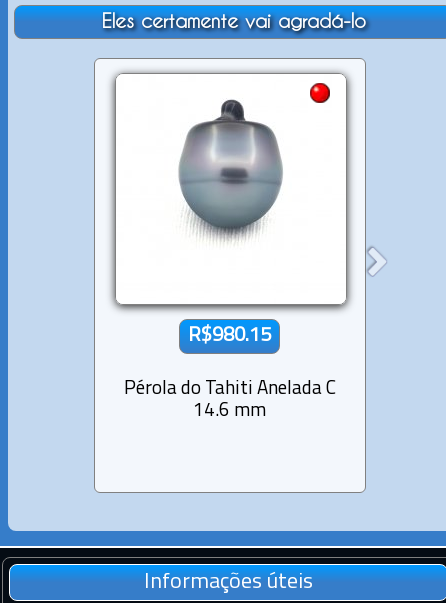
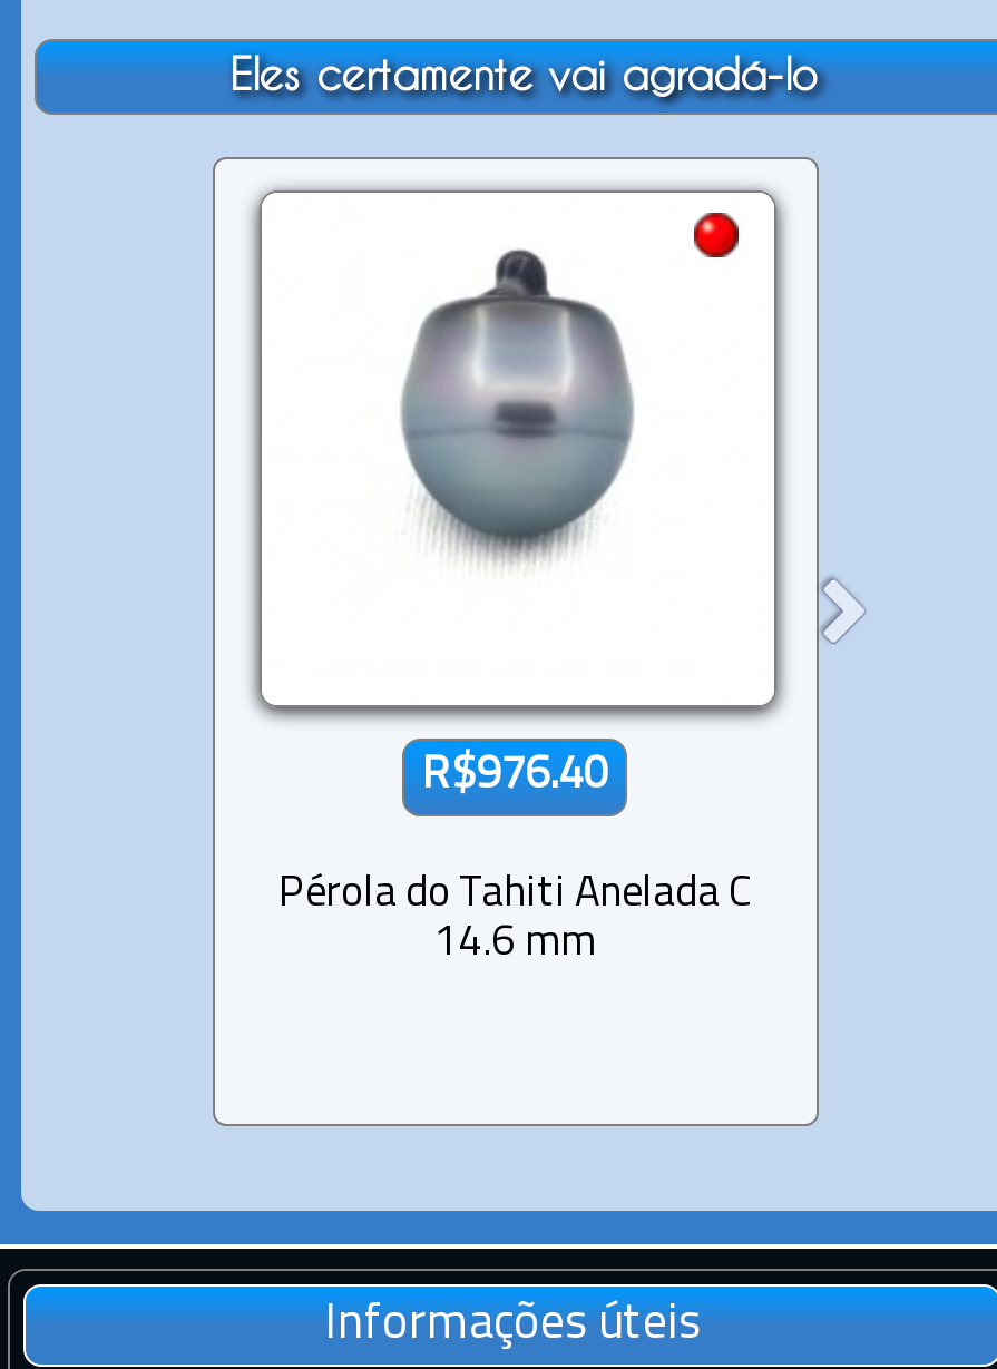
- R$980.15
+ R$976.40
